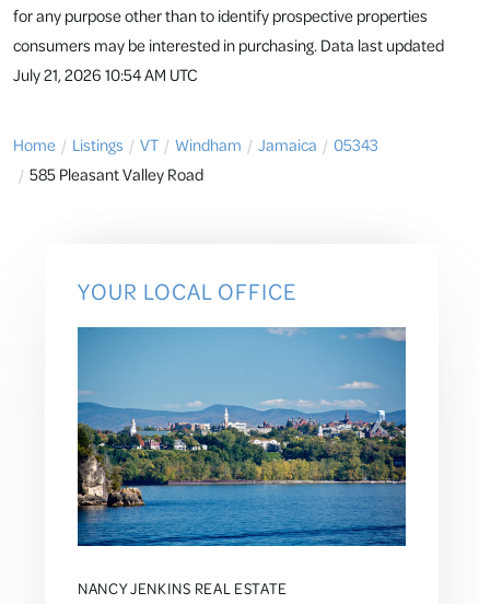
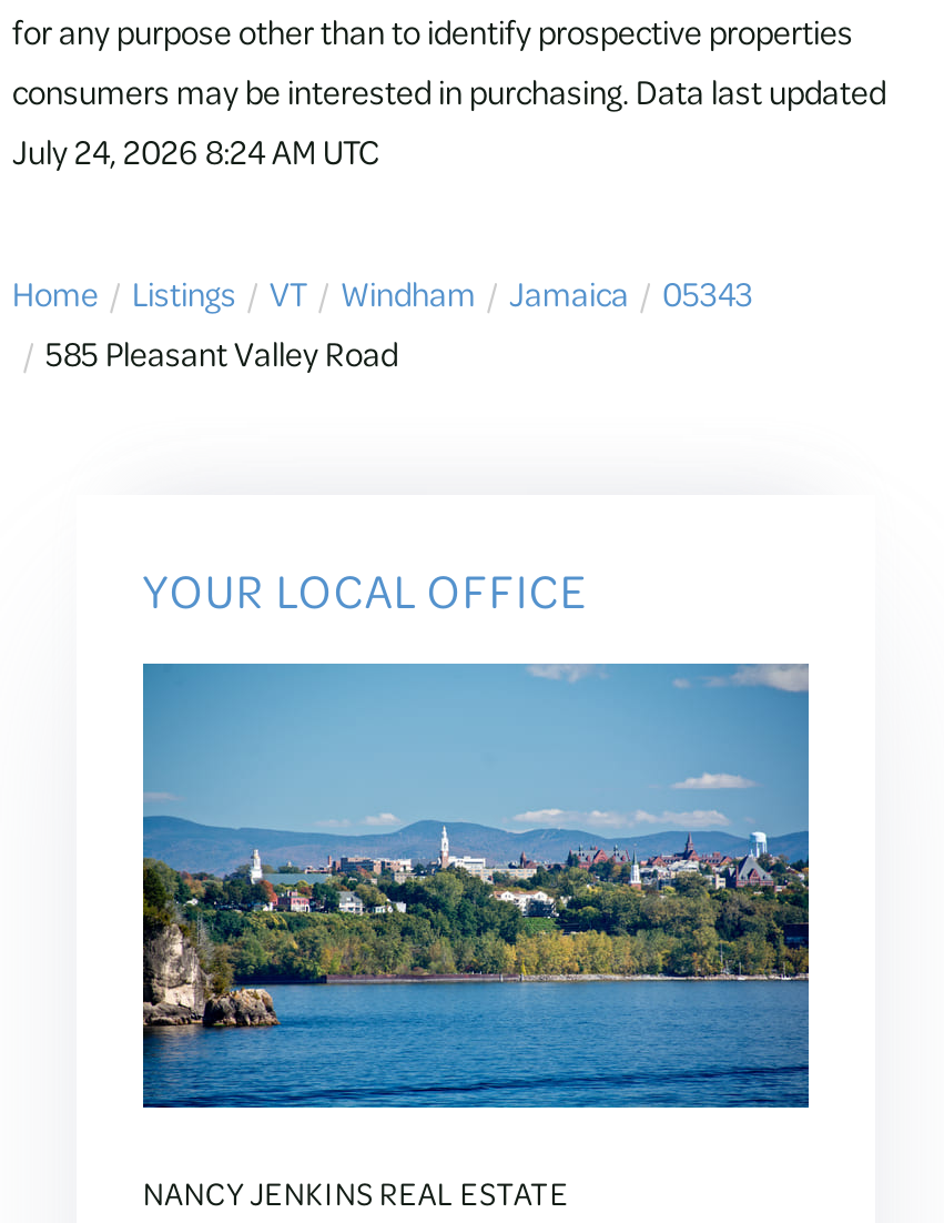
- July 21, 2026 10:54 AM UTC
+ July 24, 2026 8:24 AM UTC
